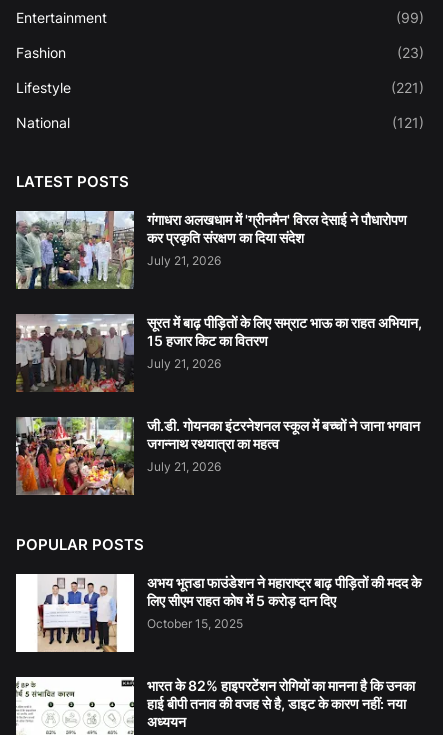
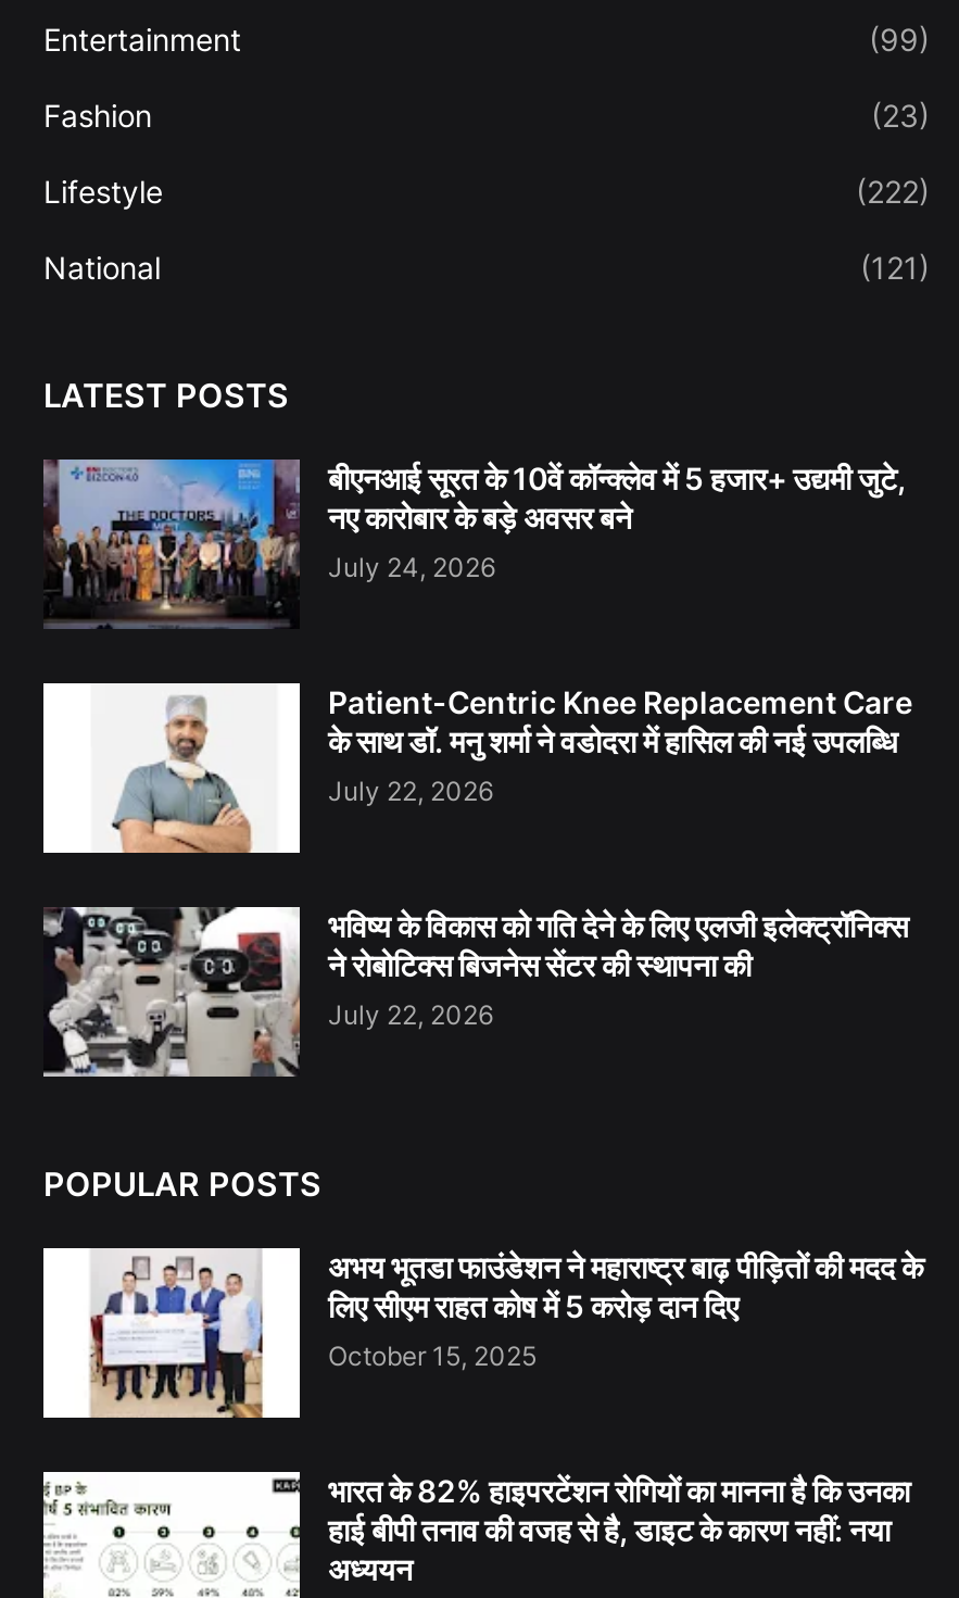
- (221)
+ (222)

- [image]
- गंगाधरा अलखधाम में 'ग्रीनमैन' विरल देसाई ने पौधारोपण
- कर प्रकृति संरक्षण का दिया संदेश
- July 21, 2026
+ [image]
+ बीएनआई सूरत के 10वें कॉन्क्लेव में 5 हजार+ उद्यमी जुटे,
+ नए कारोबार के बड़े अवसर बने
+ July 24, 2026

- [image]
- सूरत में बाढ़ पीड़ितों के लिए सम्राट भाऊ का राहत अभियान,
- 15 हजार किट का वितरण
- July 21, 2026
+ [image]
+ Patient-Centric Knee Replacement Care
+ के साथ डॉ. मनु शर्मा ने वडोदरा में हासिल की नई उपलब्धि
+ July 22, 2026

- [image]
- जी.डी. गोयनका इंटरनेशनल स्कूल में बच्चों ने जाना भगवान
- जगन्नाथ रथयात्रा का महत्व
- July 21, 2026
+ [image]
+ भविष्य के विकास को गति देने के लिए एलजी इलेक्ट्रॉनिक्स
+ ने रोबोटिक्स बिजनेस सेंटर की स्थापना की
+ July 22, 2026
